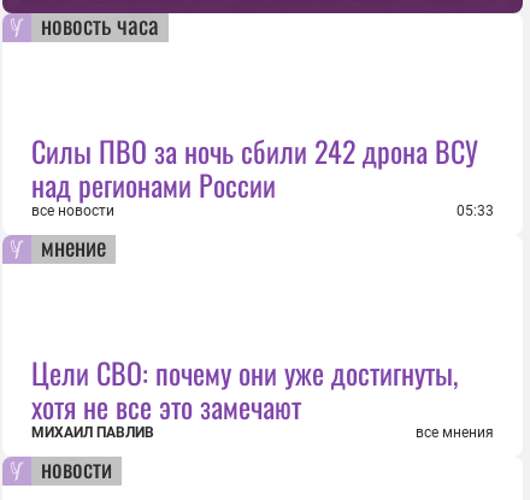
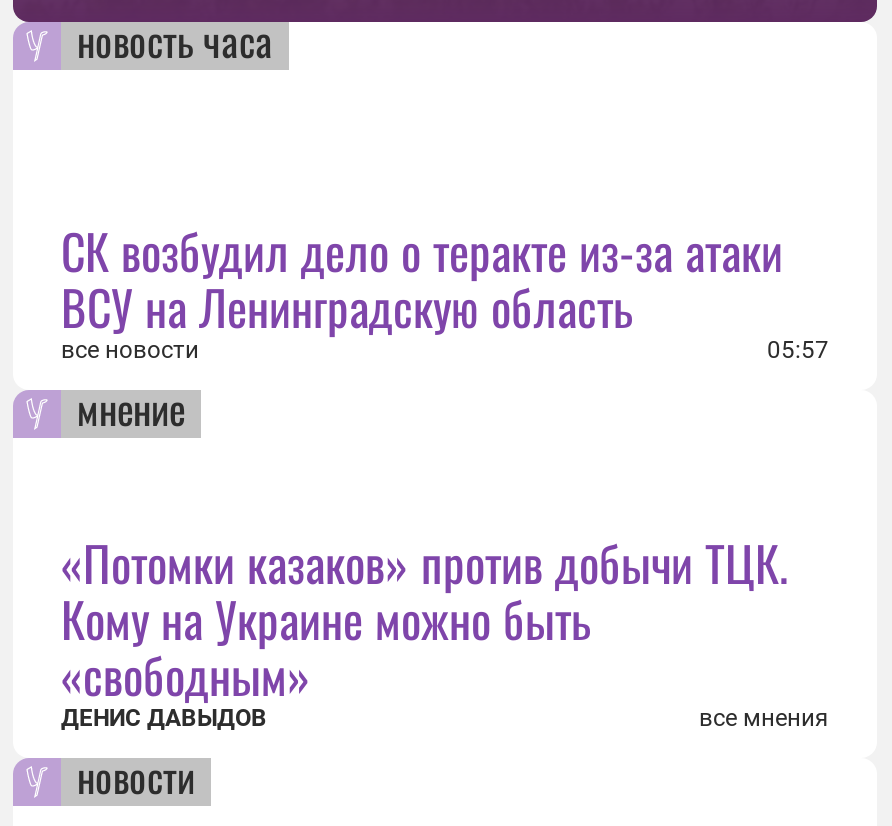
- Силы ПВО за ночь сбили 242 дрона ВСУ
- над регионами России
+ СК возбудил дело о теракте из-за атаки
+ ВСУ на Ленинградскую область

- 05:33
+ 05:57

- Цели СВО: почему они уже достигнуты,
- хотя не все это замечают
- МИХАИЛ ПАВЛИВ
+ «Потомки казаков» против добычи ТЦК.
+ Кому на Украине можно быть
+ «свободным»
+ ДЕНИС ДАВЫДОВ
